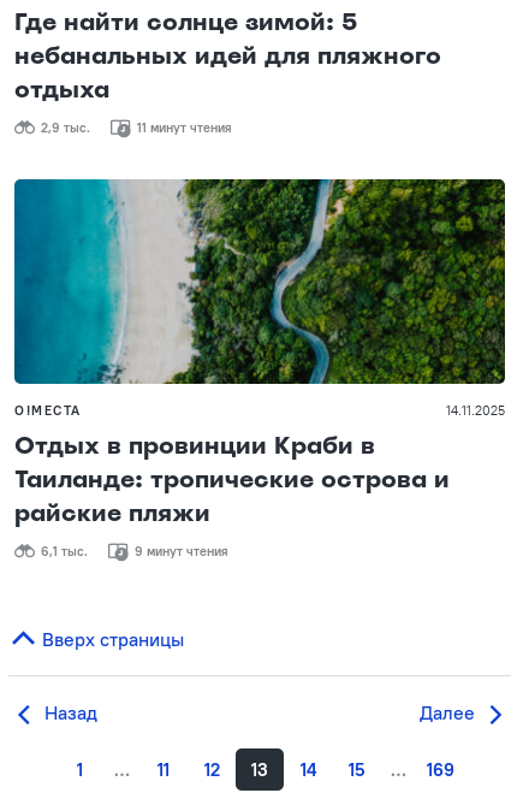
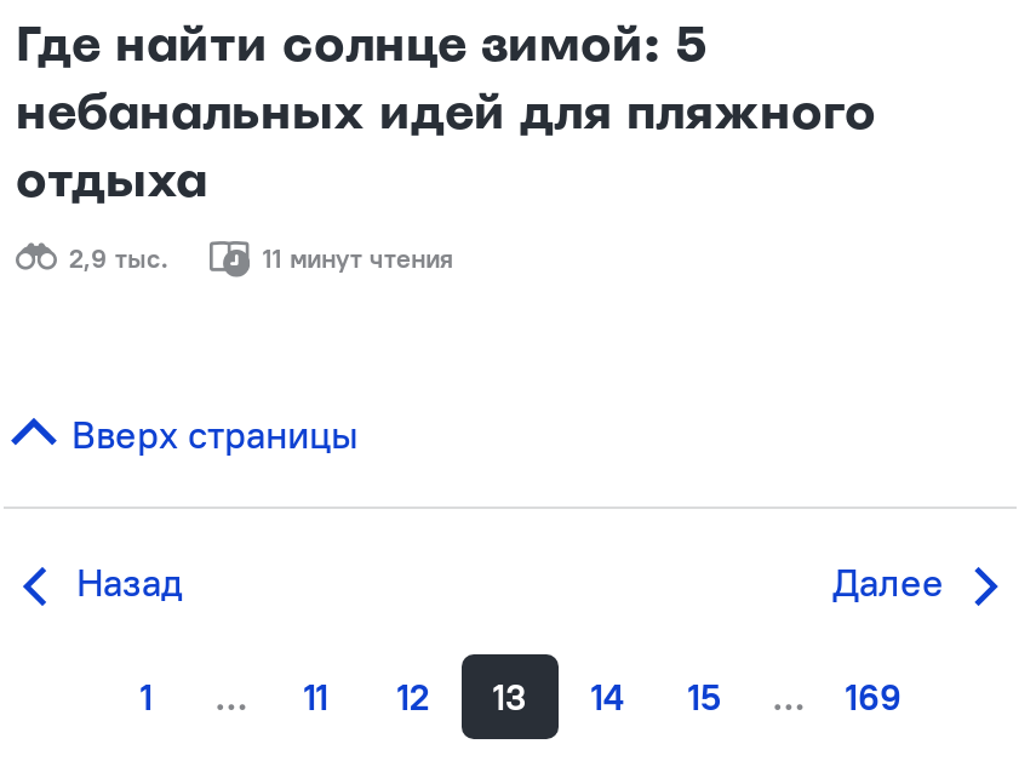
- [image]
- О!МЕСТА
- 14.11.2025
- Отдых в провинции Краби в
- Таиланде: тропические острова и
- райские пляжи
- 6,1 тыс.
- 9 минут чтения
